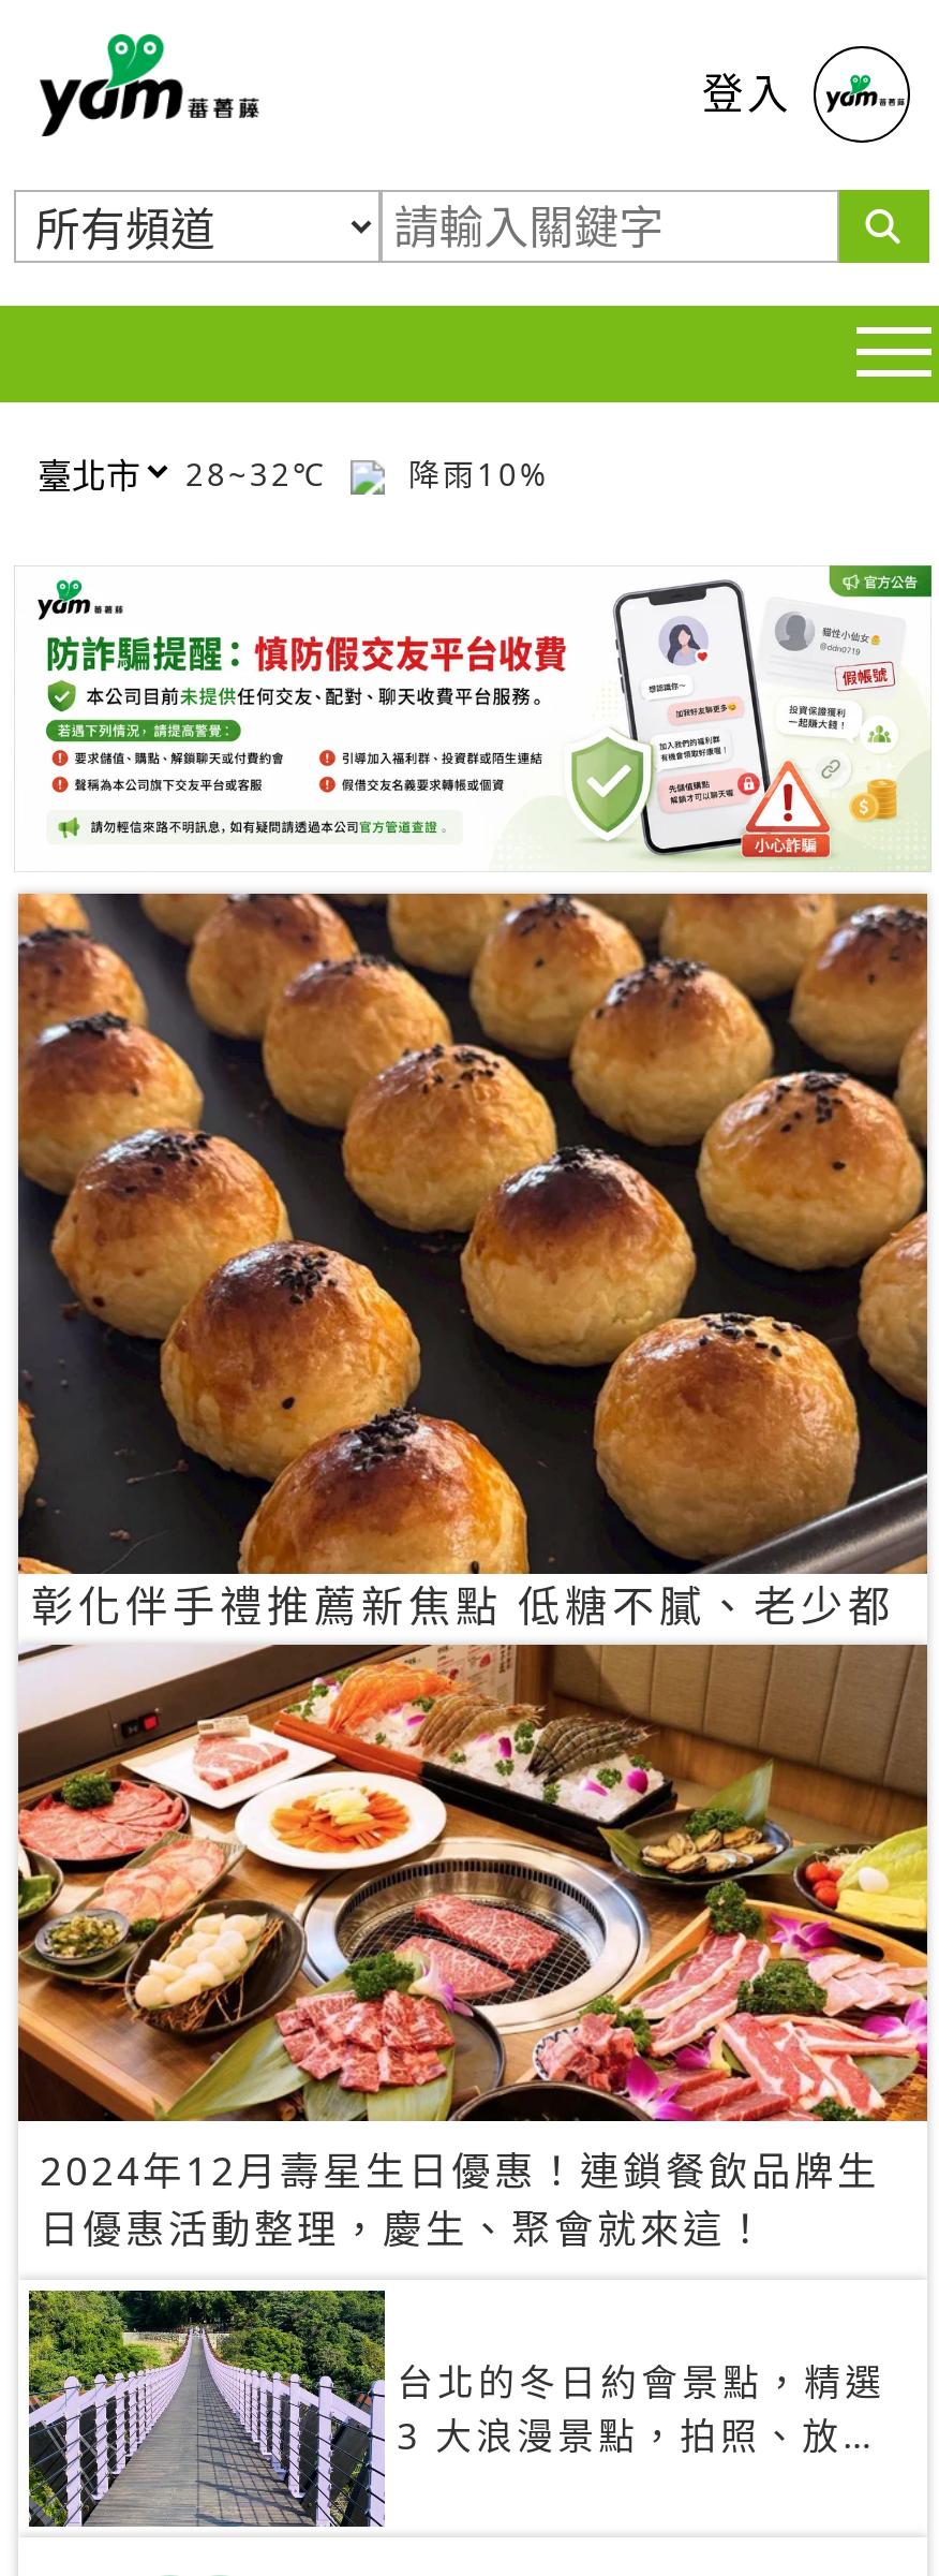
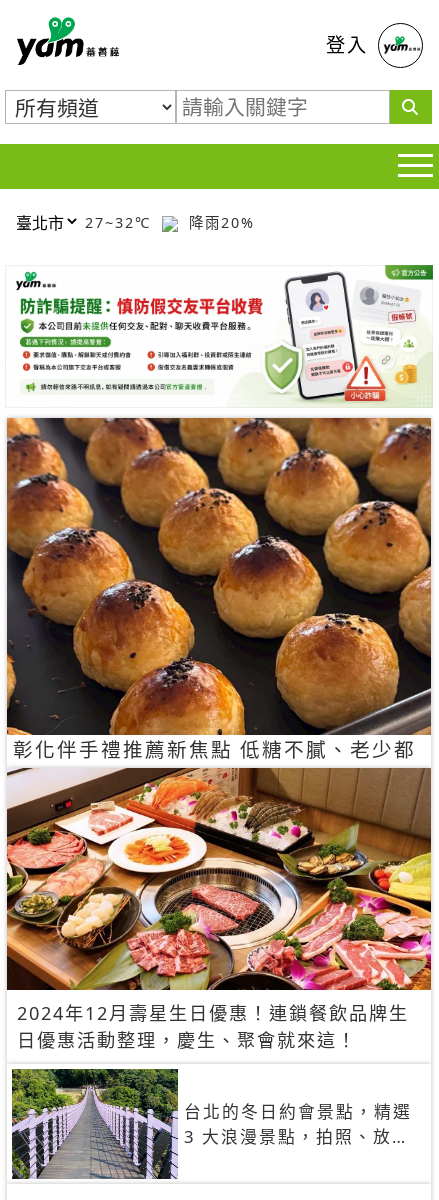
- 28~32℃
+ 27~32℃

- 降雨10%
+ 降雨20%
